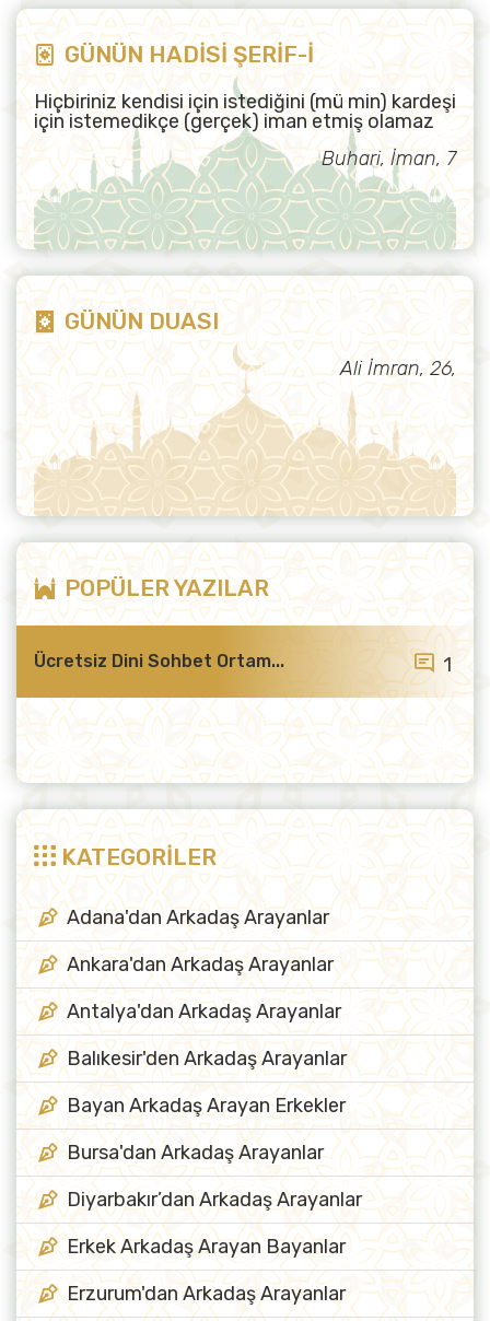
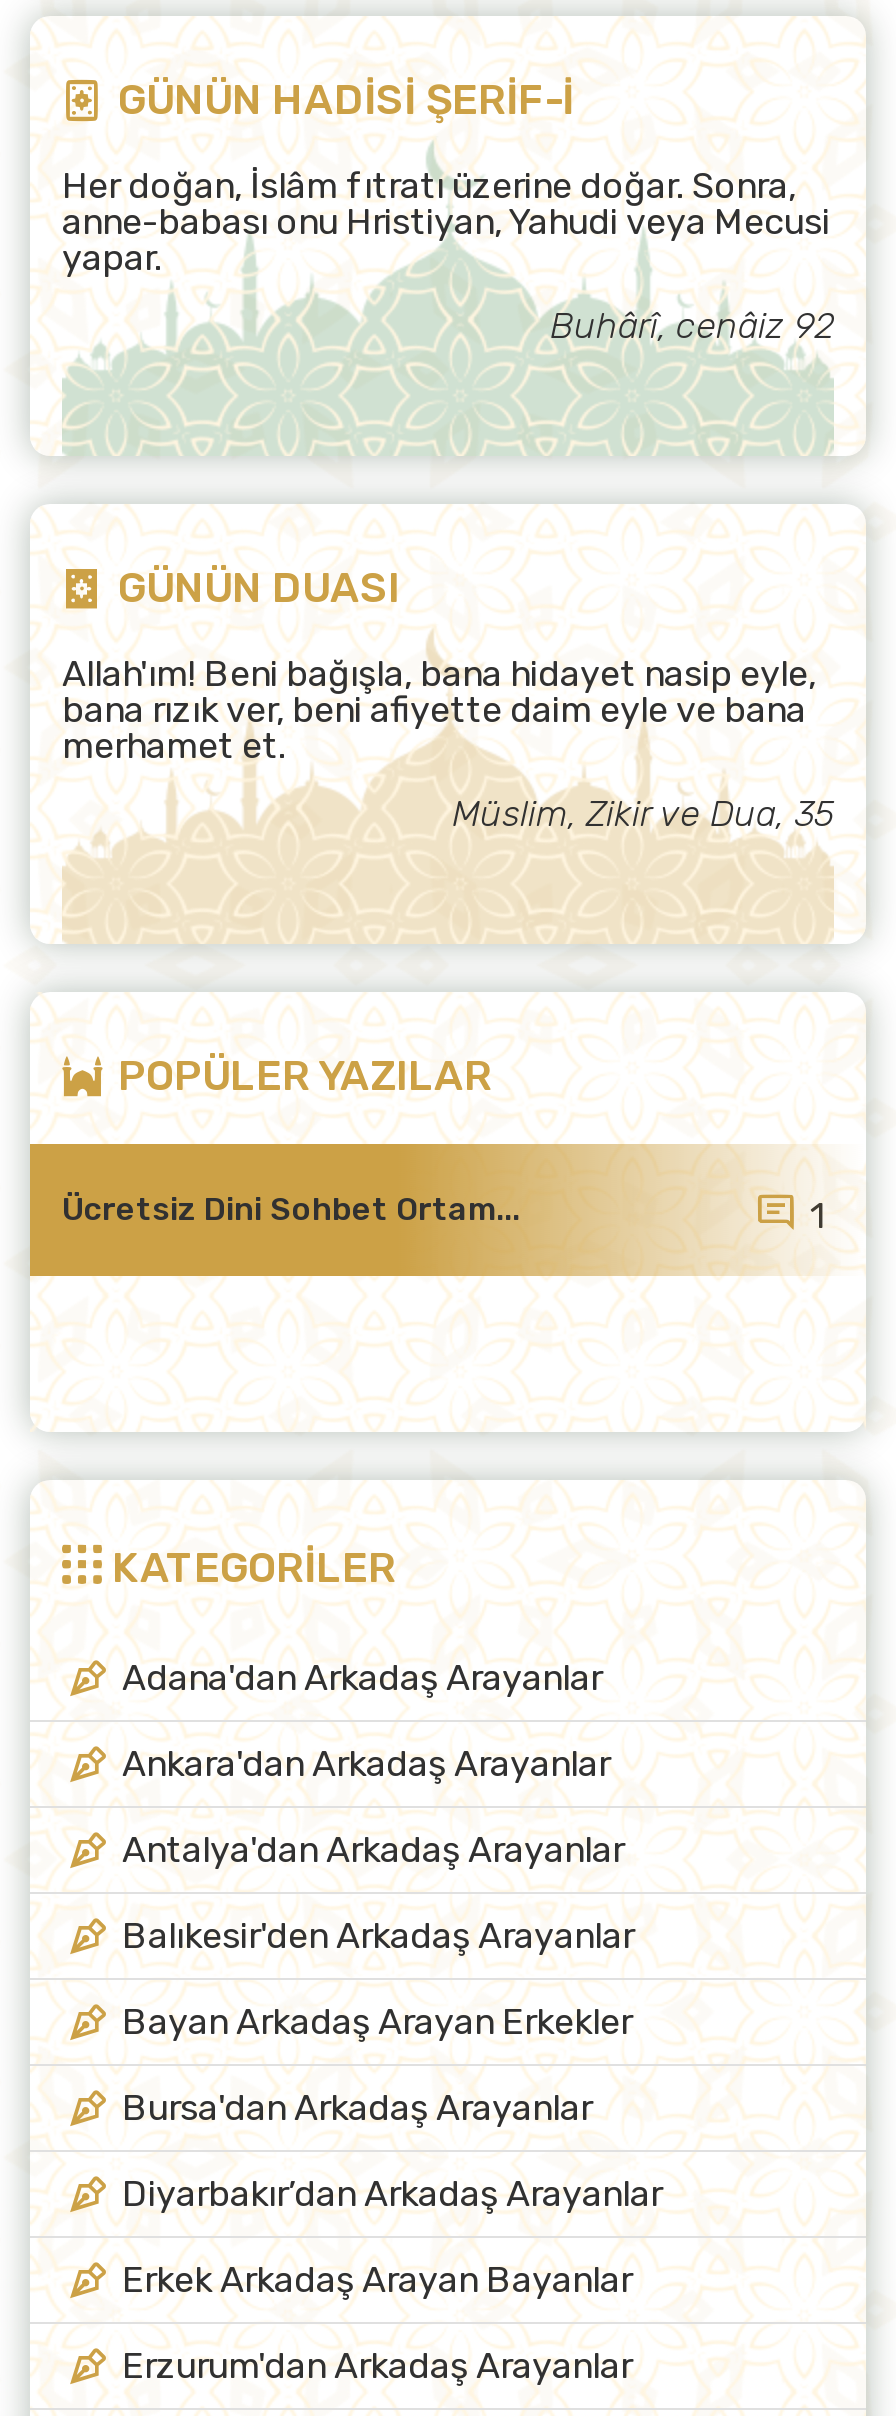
- Hiçbiriniz kendisi için istediğini (mü min) kardeşi
- için istemedikçe (gerçek) iman etmiş olamaz
+ Her doğan, İslâm fıtratı üzerine doğar. Sonra,
+ anne-babası onu Hristiyan, Yahudi veya Mecusi
+ yapar.

- Buhari, İman, 7
+ Buhârî, cenâiz 92

- Ali İmran, 26,
+ Allah'ım! Beni bağışla, bana hidayet nasip eyle,
+ bana rızık ver, beni afiyette daim eyle ve bana
+ merhamet et.
+ Müslim, Zikir ve Dua, 35
